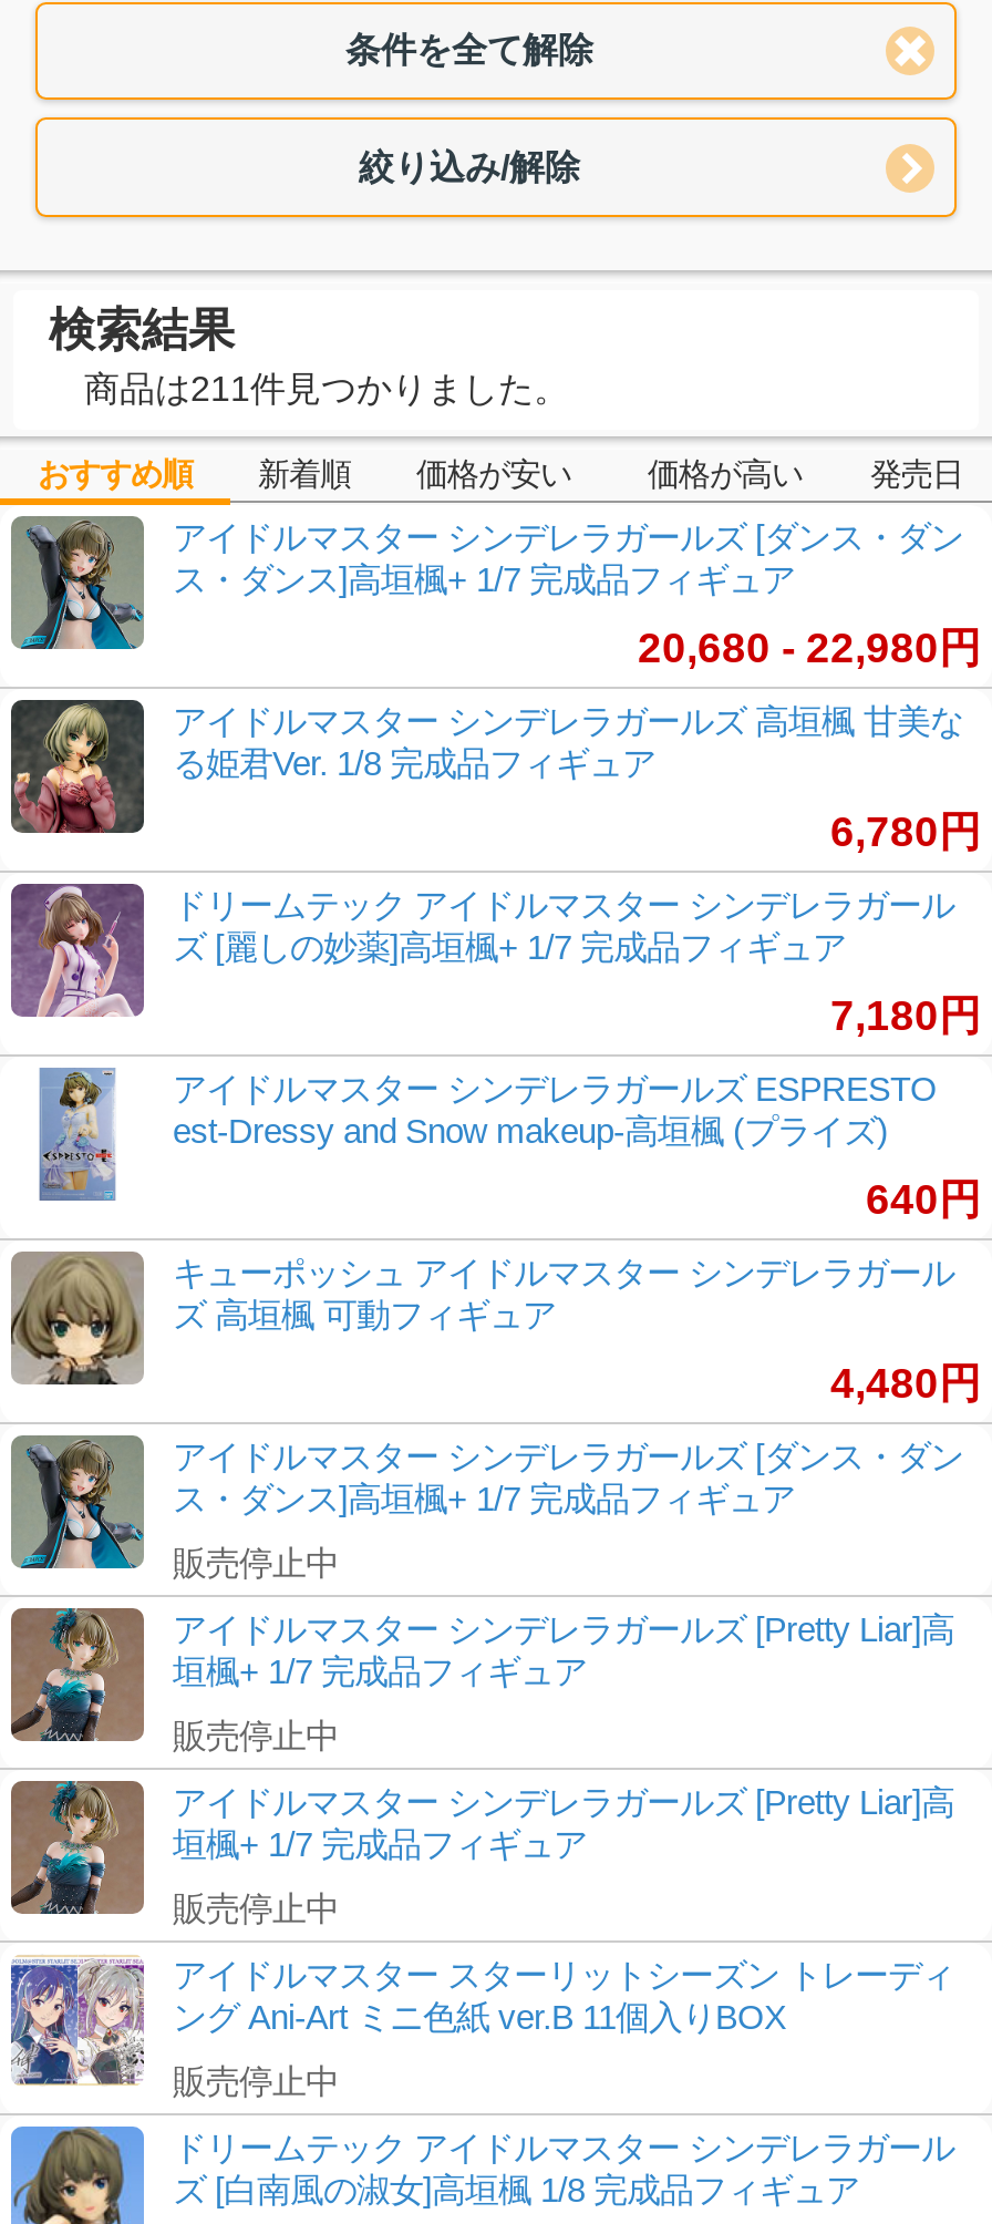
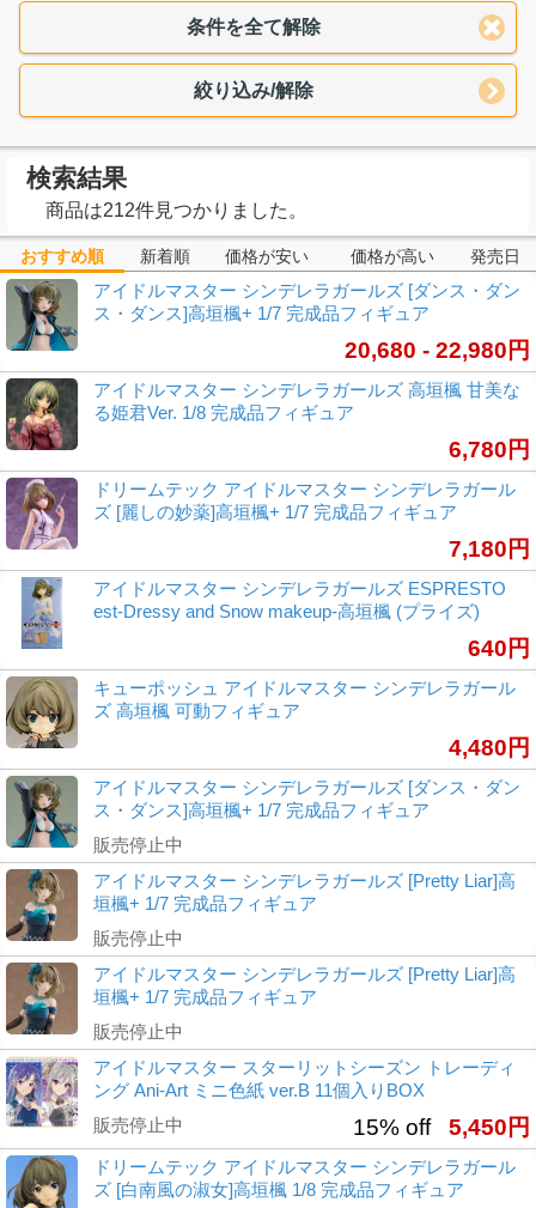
- 商品は211件見つかりました。
+ 商品は212件見つかりました。

+ 15% off 5,450円
